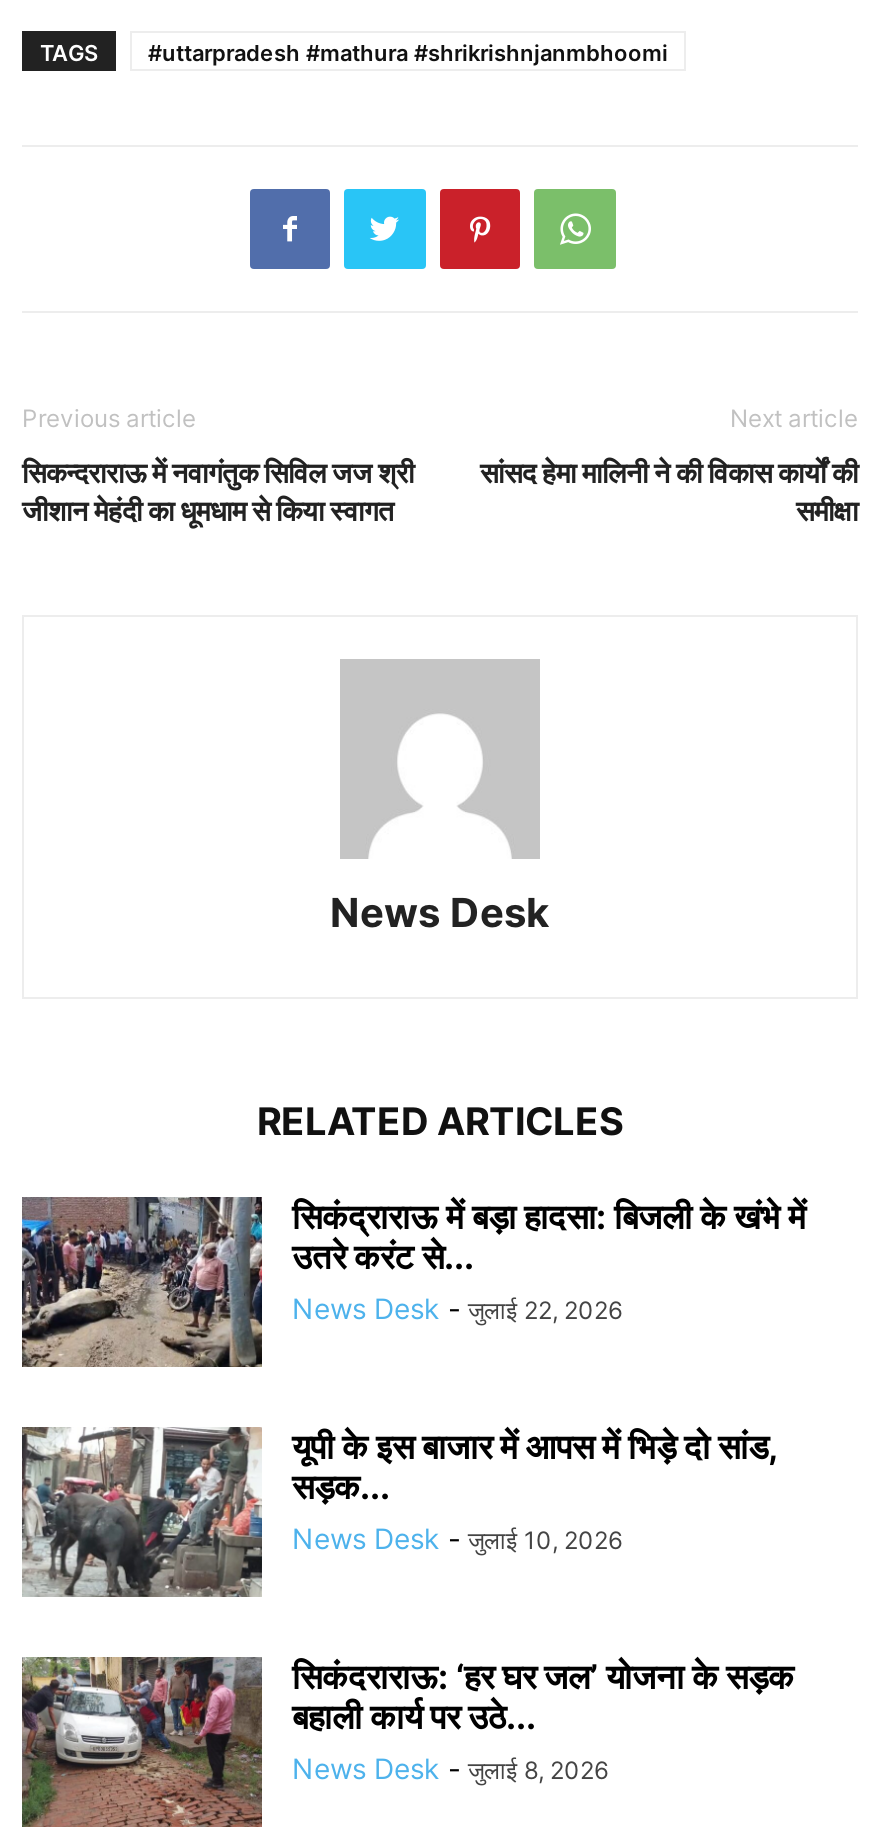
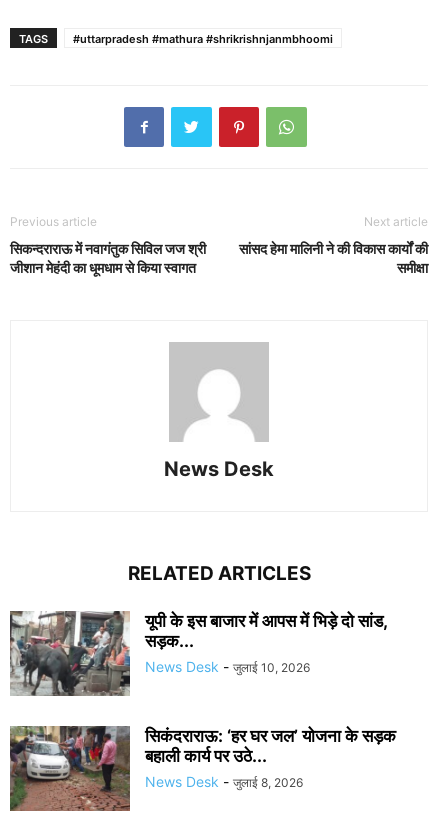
- [image]
- सिकंद्राराऊ में बड़ा हादसा: बिजली के खंभे में
- उतरे करंट से...
- News Desk - जुलाई 22, 2026
